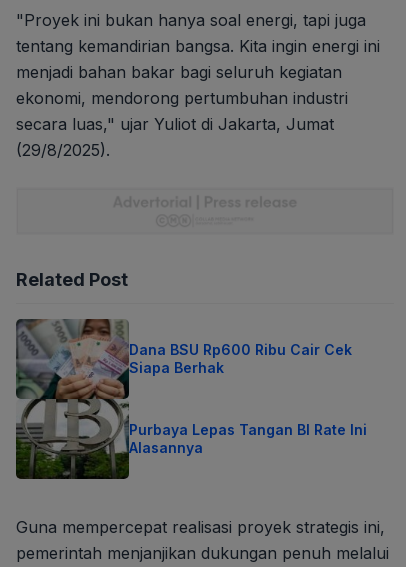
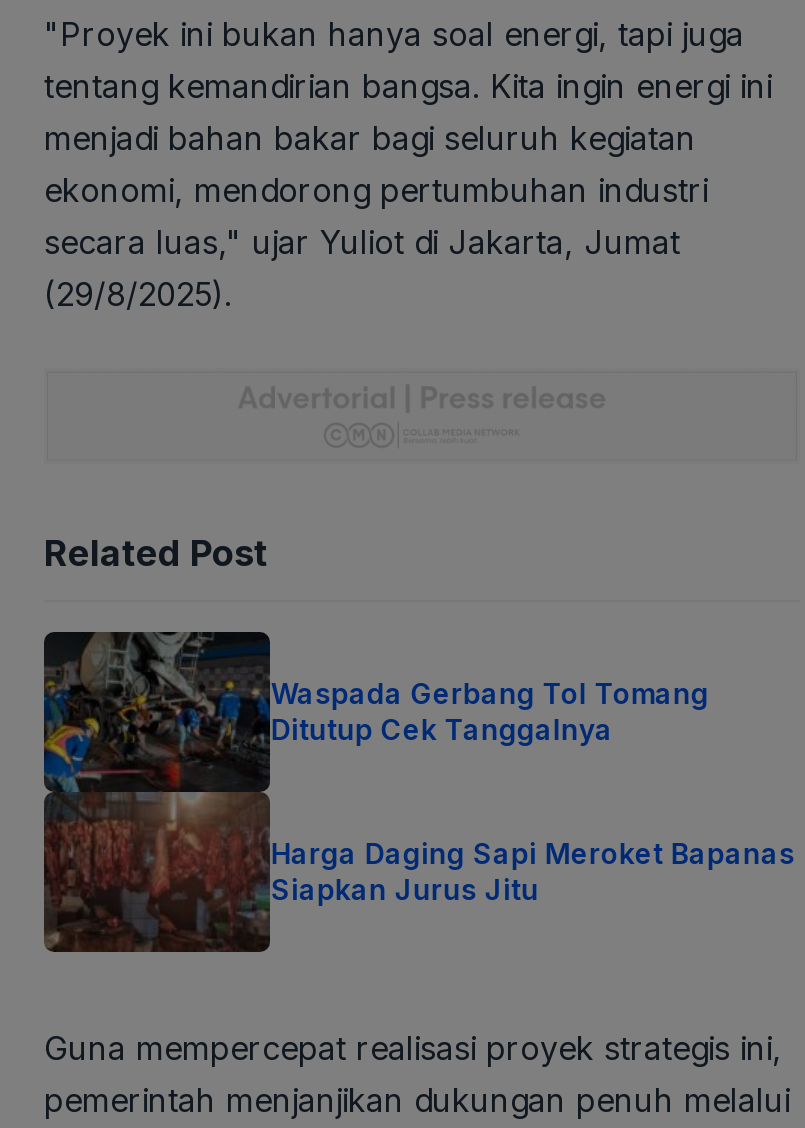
- [image]
- Dana BSU Rp600 Ribu Cair Cek
- Siapa Berhak
+ [image]
+ Waspada Gerbang Tol Tomang
+ Ditutup Cek Tanggalnya

- Purbaya Lepas Tangan BI Rate Ini
- Alasannya
+ Harga Daging Sapi Meroket Bapanas
+ Siapkan Jurus Jitu
